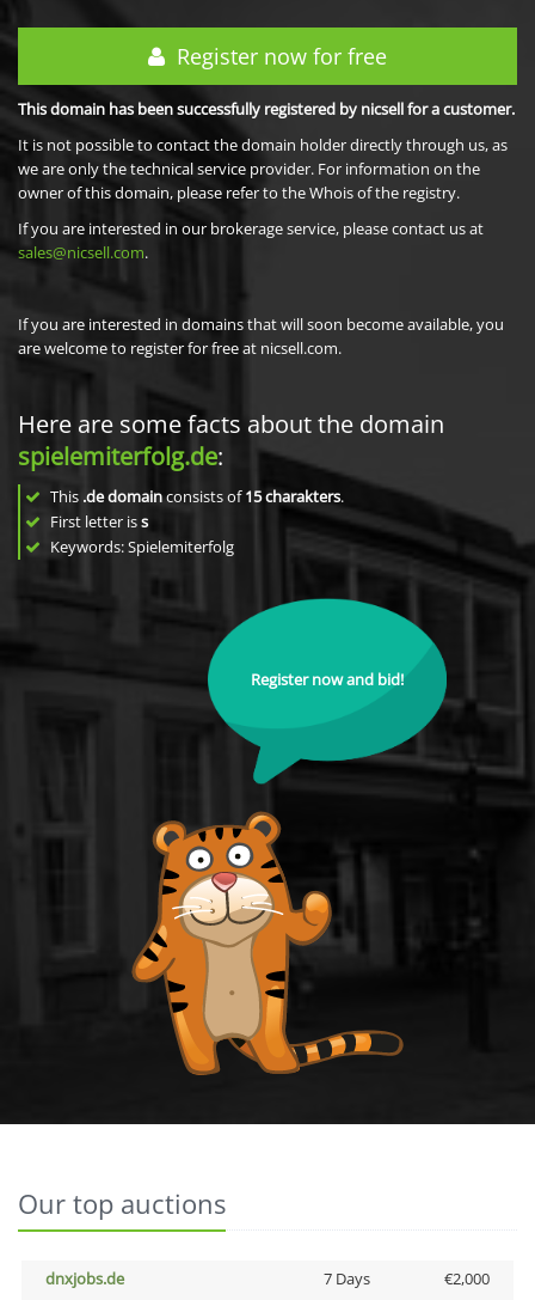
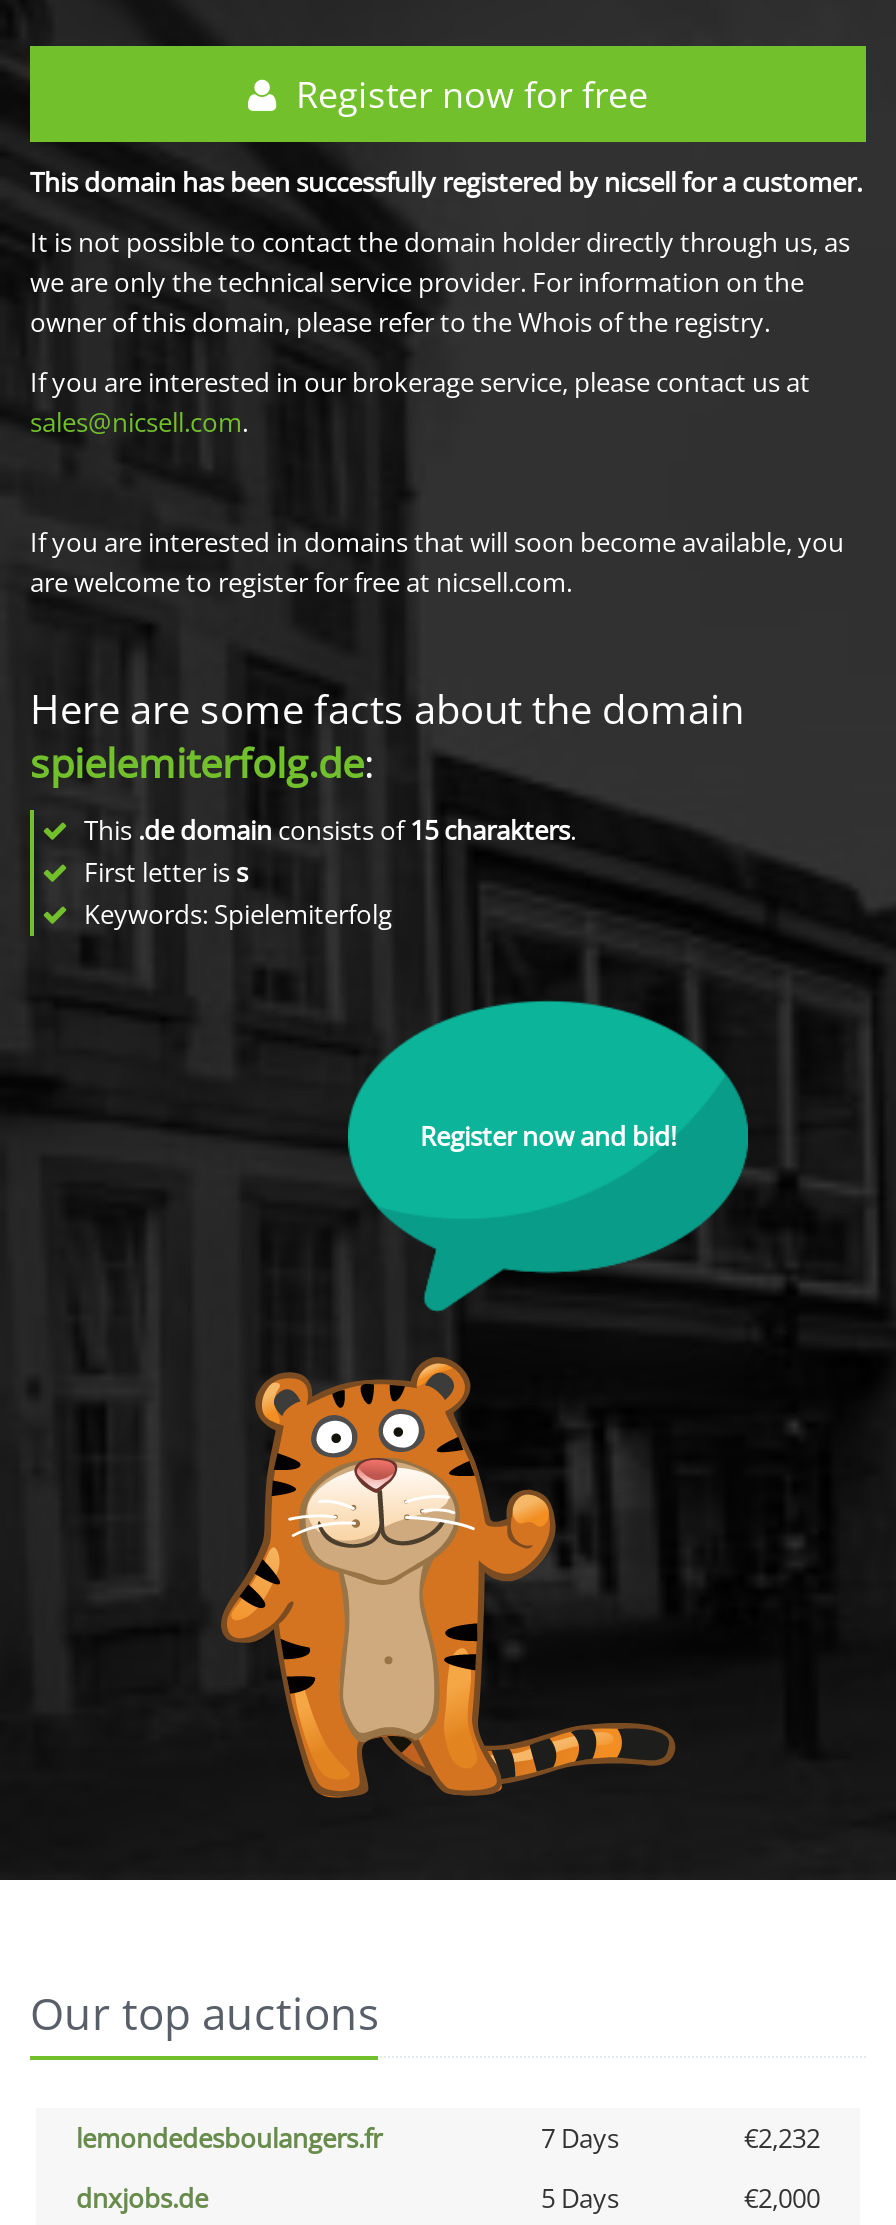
+ lemondedesboulangers.fr
+ 7 Days
+ €2,232

- 7 Days
+ 5 Days
